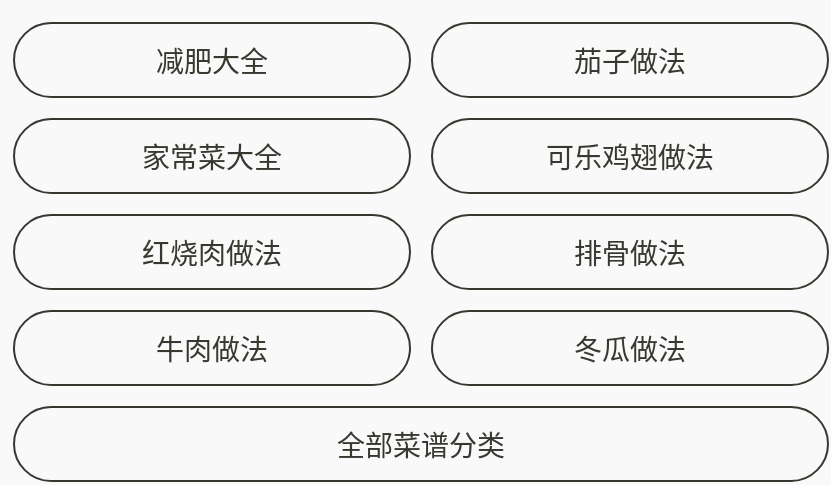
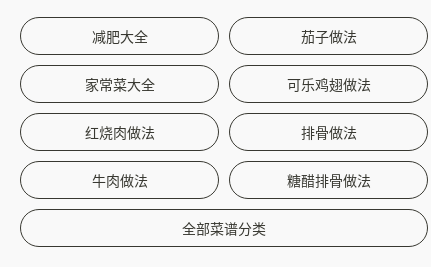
- 冬瓜做法
+ 糖醋排骨做法
